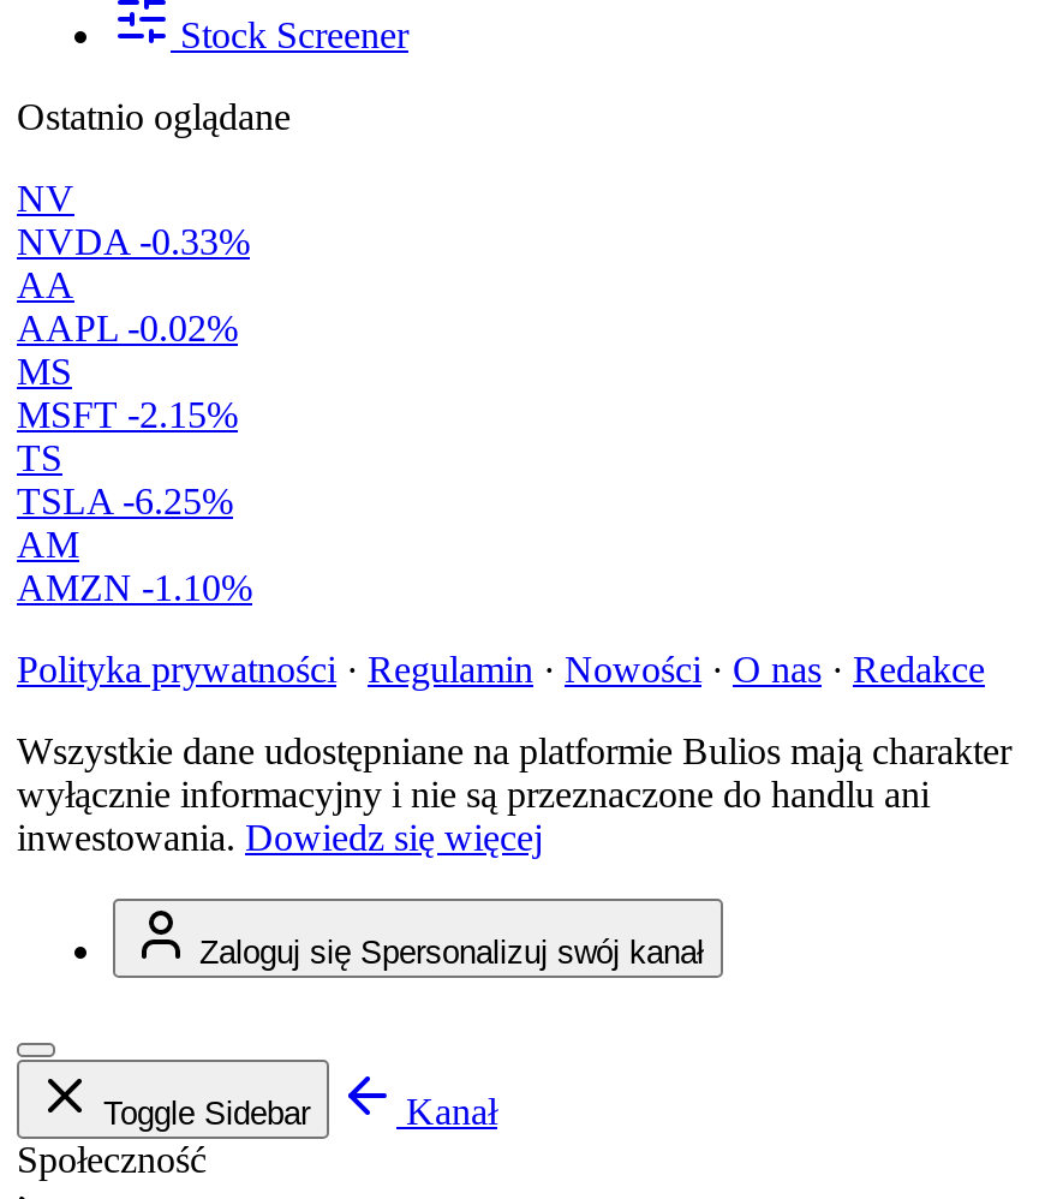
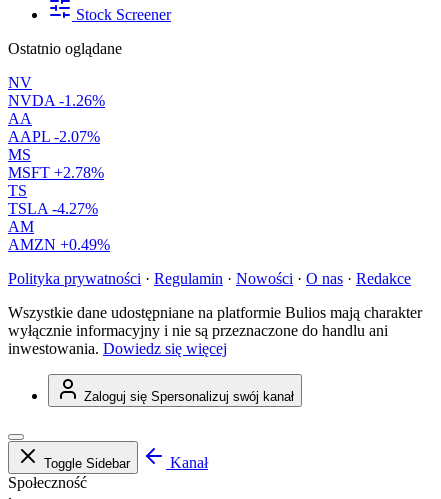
- NVDA -0.33%
+ NVDA -1.26%

- AAPL -0.02%
+ AAPL -2.07%

- MSFT -2.15%
+ MSFT +2.78%

- TSLA -6.25%
+ TSLA -4.27%

- AMZN -1.10%
+ AMZN +0.49%
